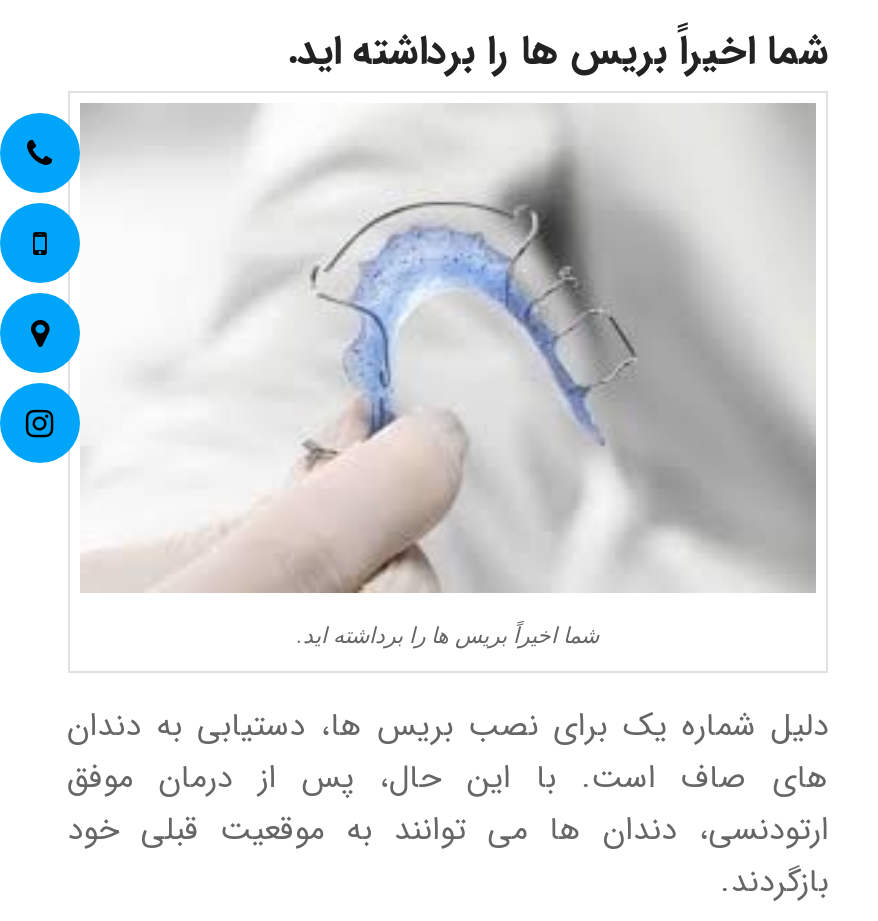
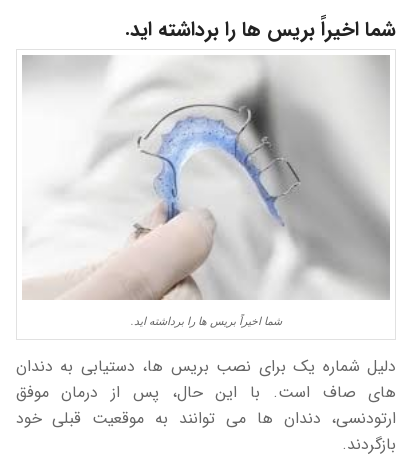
- [image]
